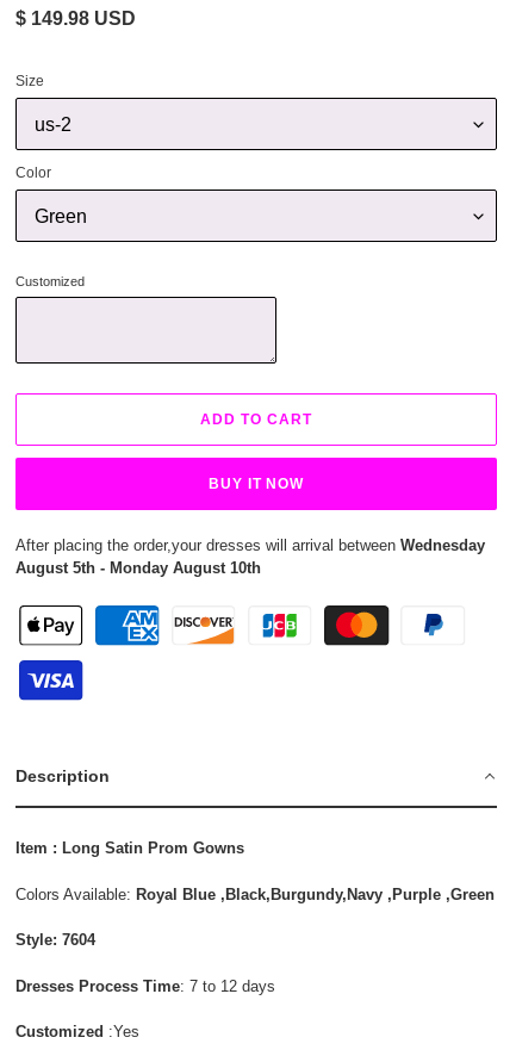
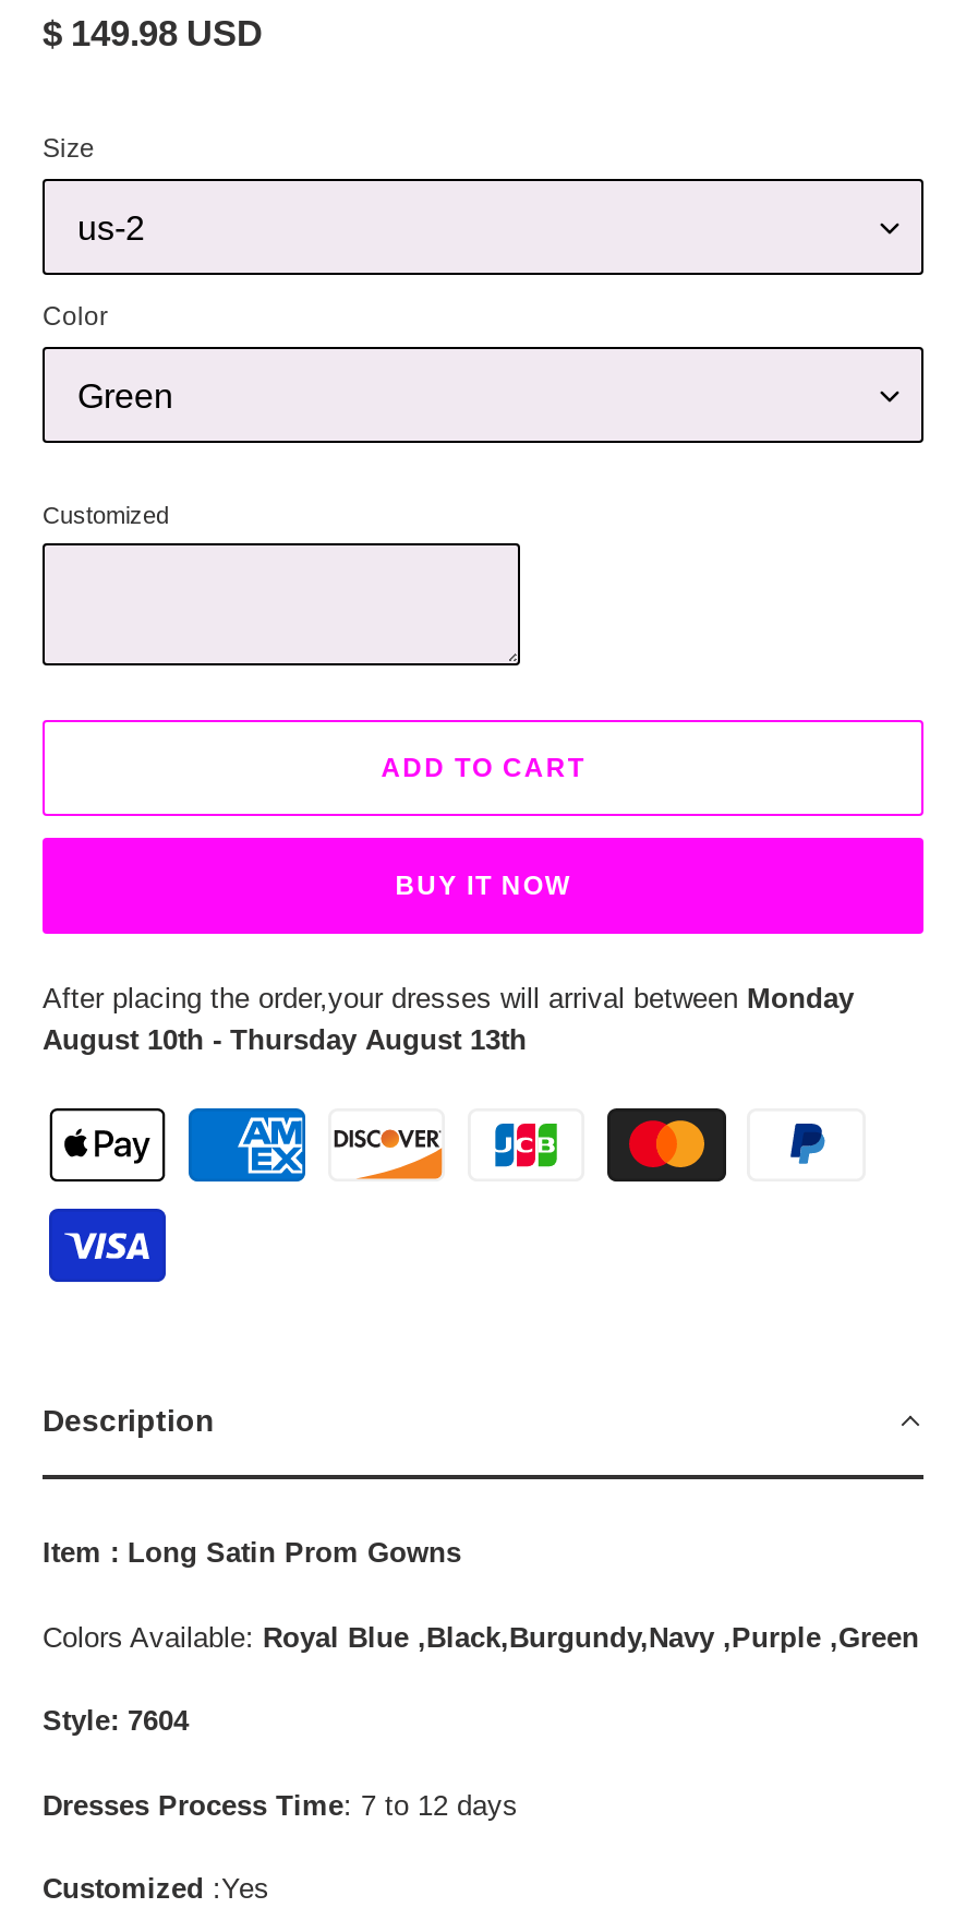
- After placing the order,your dresses will arrival between Wednesday
+ After placing the order,your dresses will arrival between Monday

- August 5th - Monday August 10th
+ August 10th - Thursday August 13th
